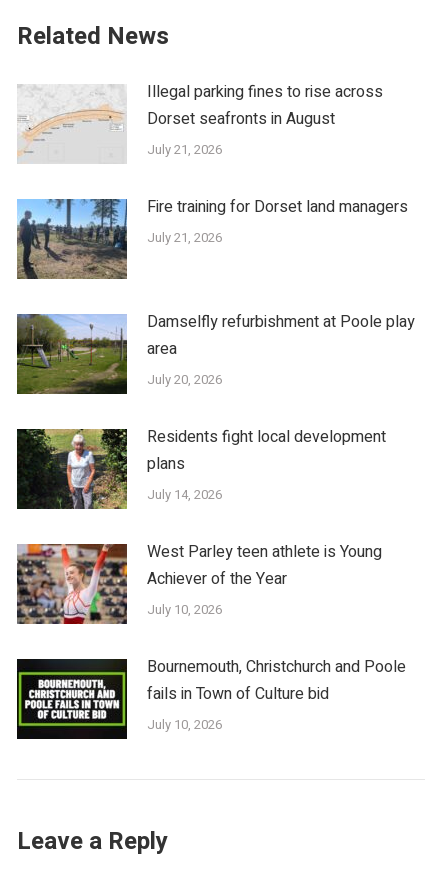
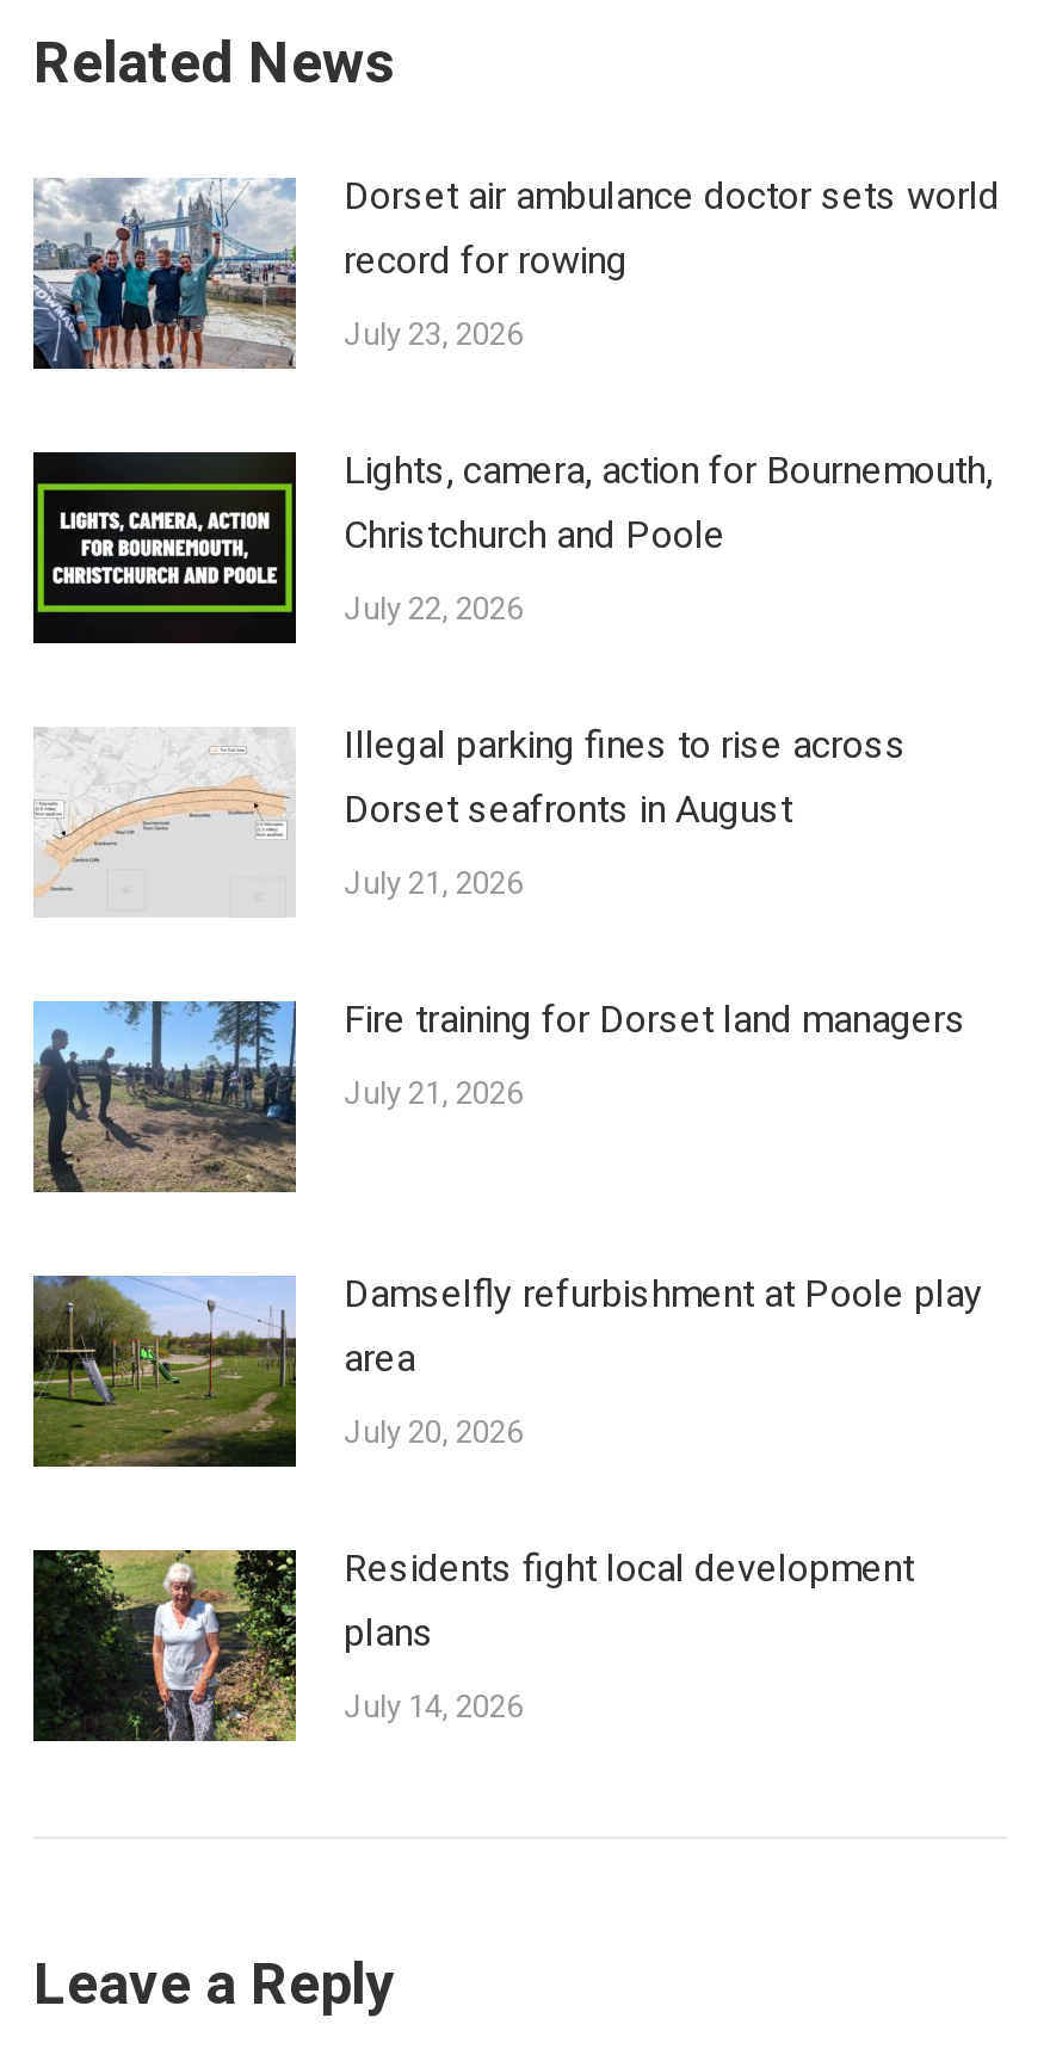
+ [image]
+ Dorset air ambulance doctor sets world
+ record for rowing
+ July 23, 2026
+ Lights, camera, action for Bournemouth,
+ Christchurch and Poole
+ July 22, 2026

+ [image]

moved down: [image] | Illegal parking fines to rise across | Dorset seafronts in August | ... | plans | July 14, 2026

- [image]
- West Parley teen athlete is Young
- Achiever of the Year
- July 10, 2026
- Bournemouth, Christchurch and Poole
- fails in Town of Culture bid
- July 10, 2026

- [image]
